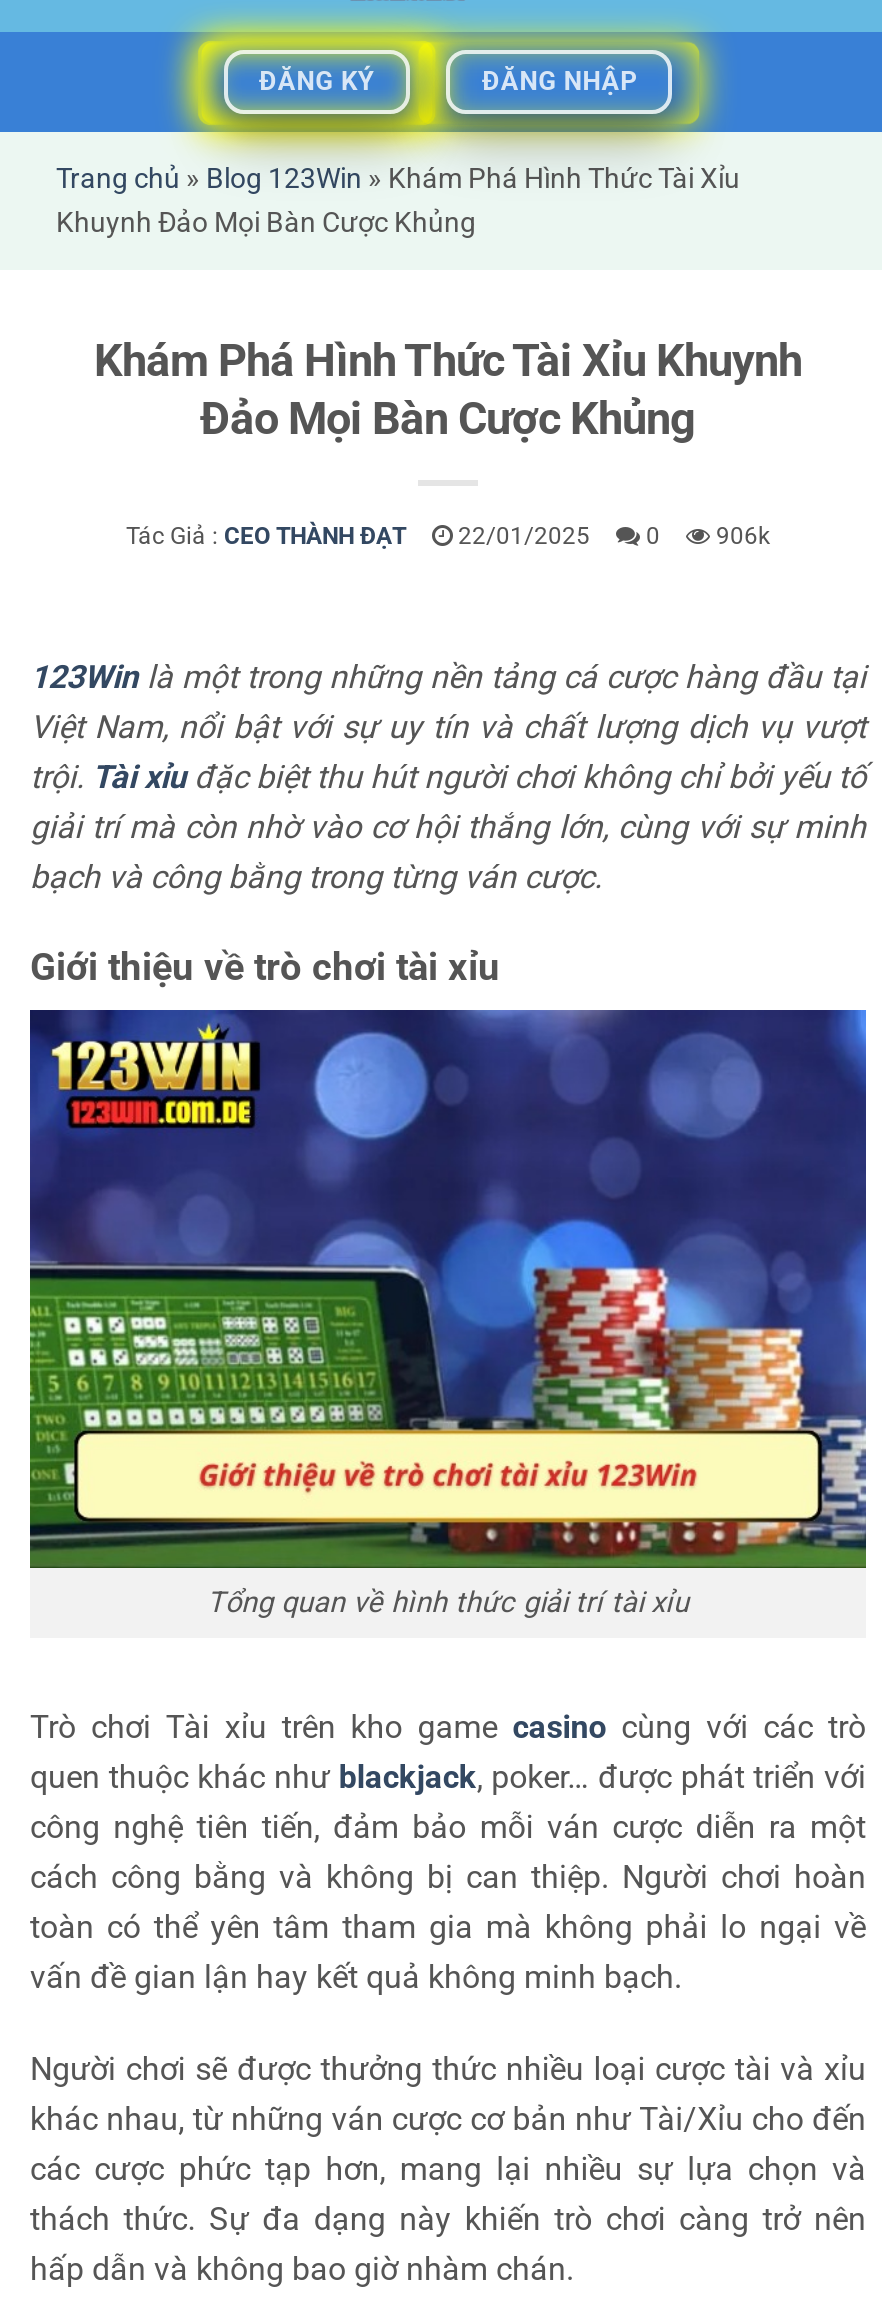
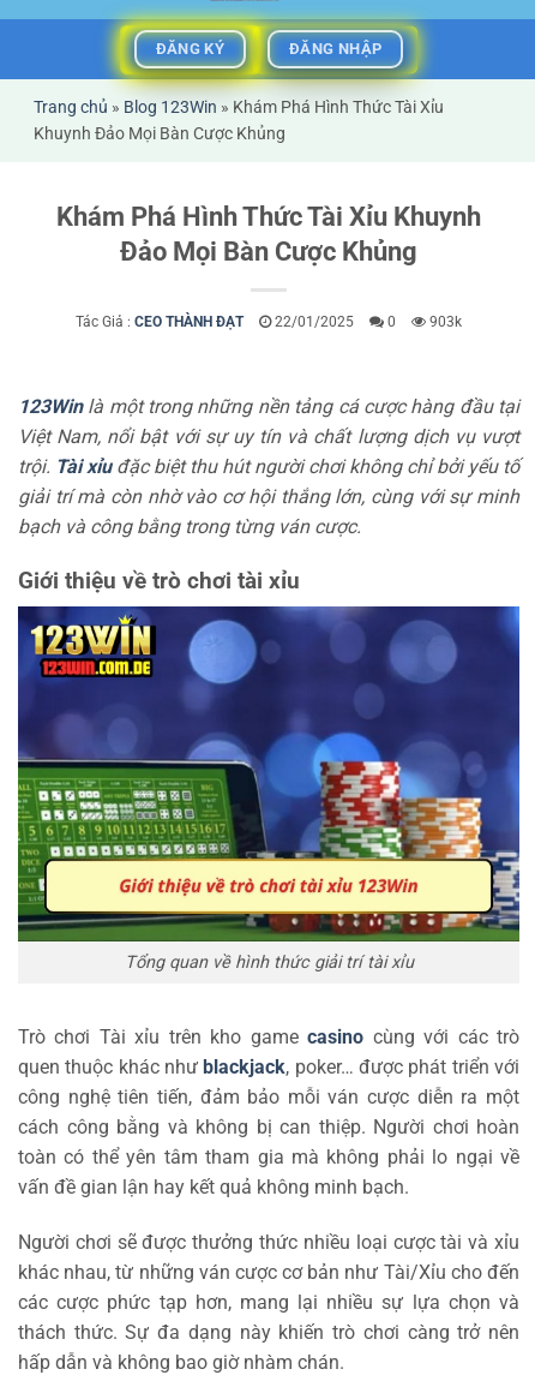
- Tác Giả : CEO THÀNH ĐẠT 22/01/2025 0 906k
+ Tác Giả : CEO THÀNH ĐẠT 22/01/2025 0 903k
